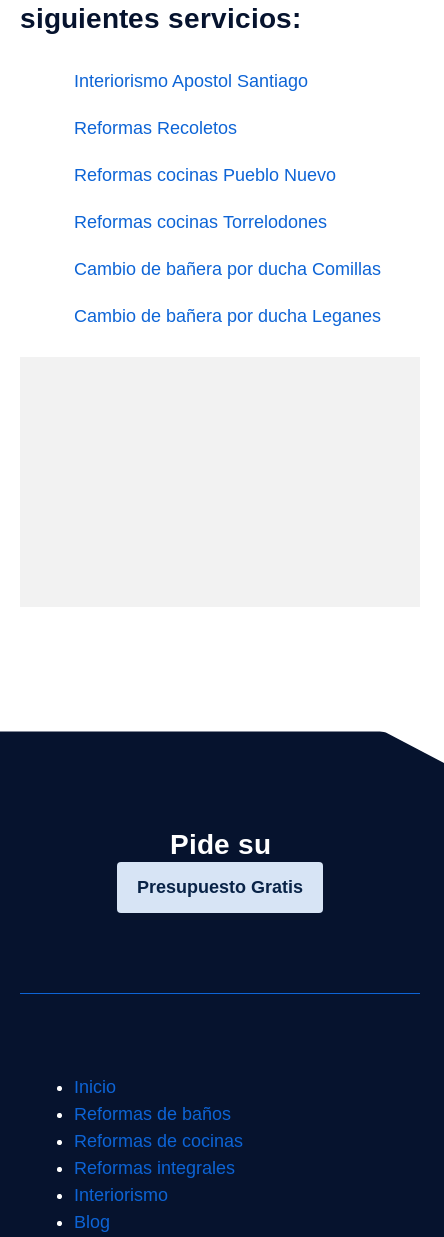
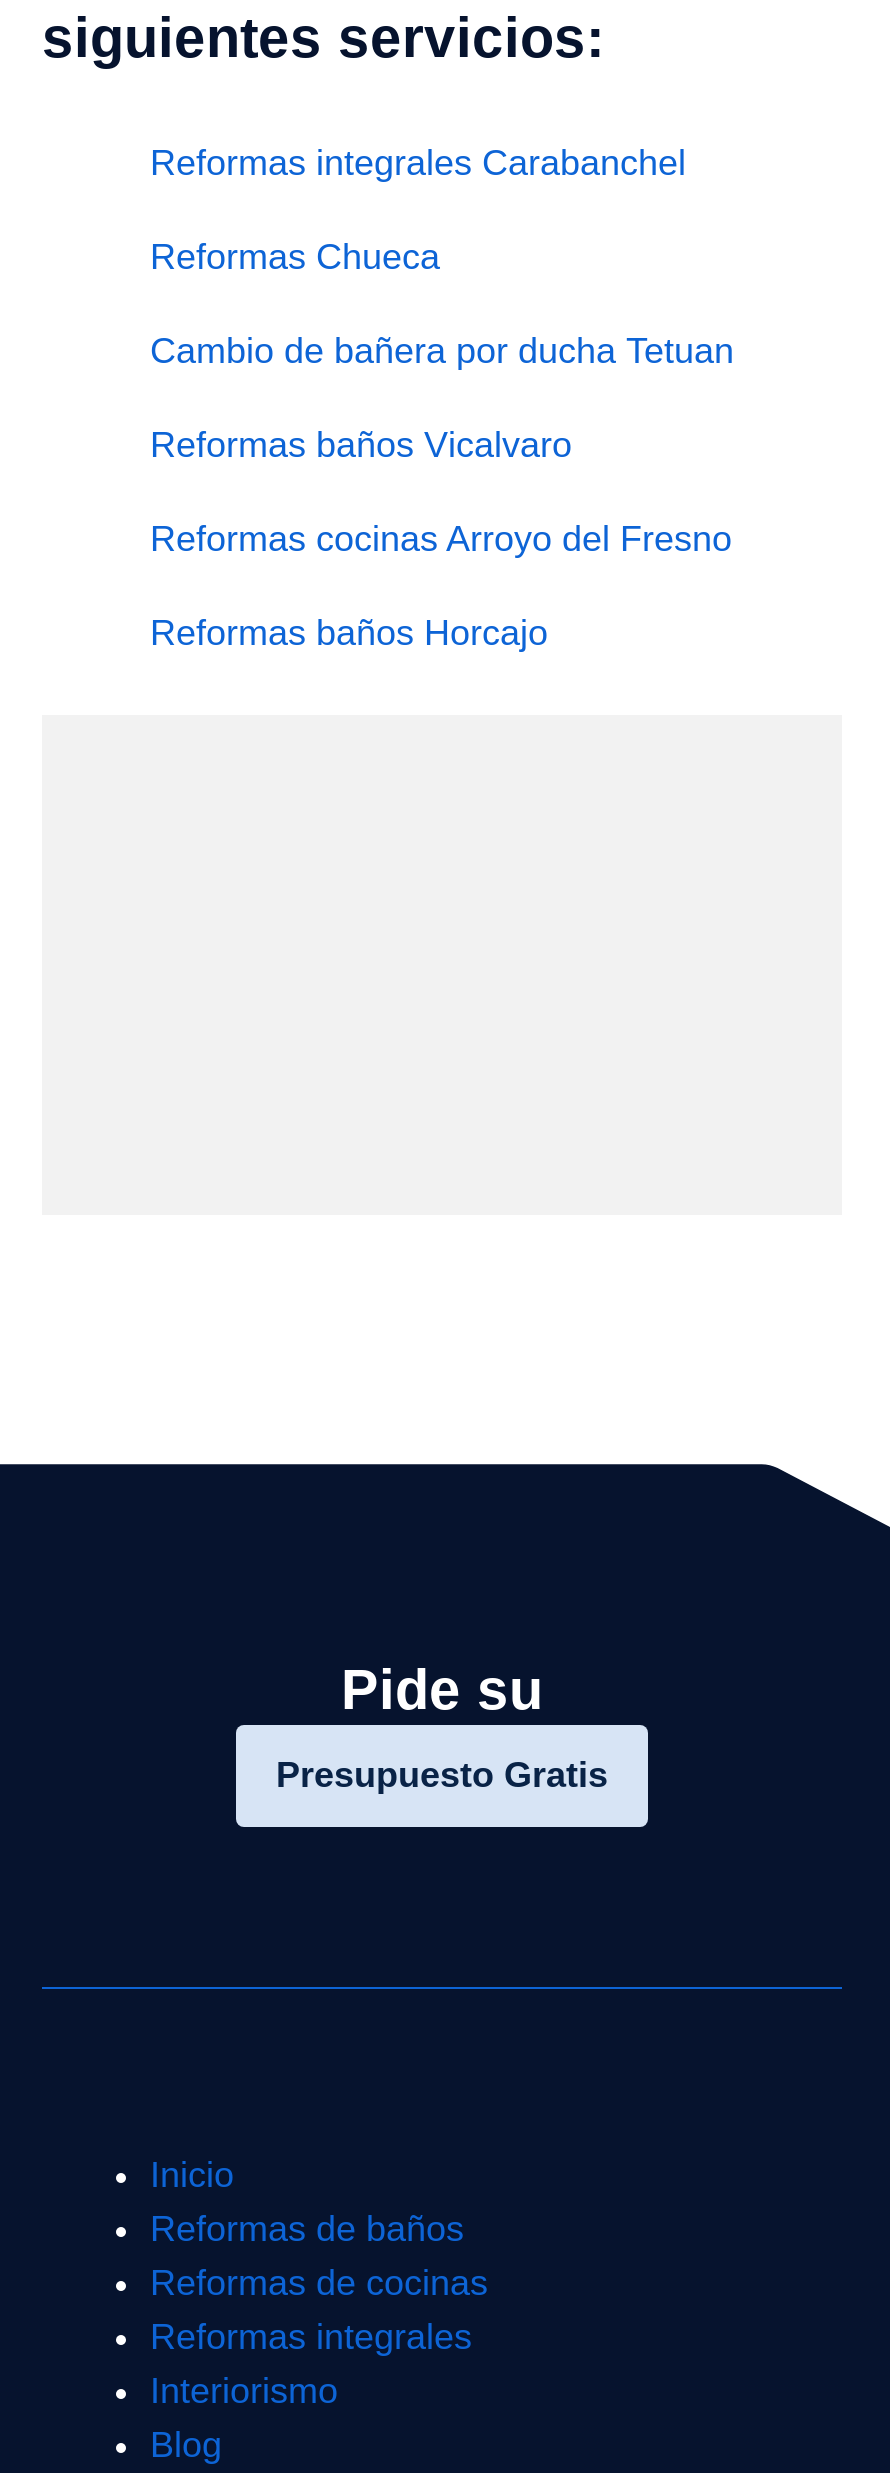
- Interiorismo Apostol Santiago
+ Reformas integrales Carabanchel

- Reformas Recoletos
+ Reformas Chueca

- Reformas cocinas Pueblo Nuevo
+ Cambio de bañera por ducha Tetuan

- Reformas cocinas Torrelodones
+ Reformas baños Vicalvaro

- Cambio de bañera por ducha Comillas
+ Reformas cocinas Arroyo del Fresno

- Cambio de bañera por ducha Leganes
+ Reformas baños Horcajo
